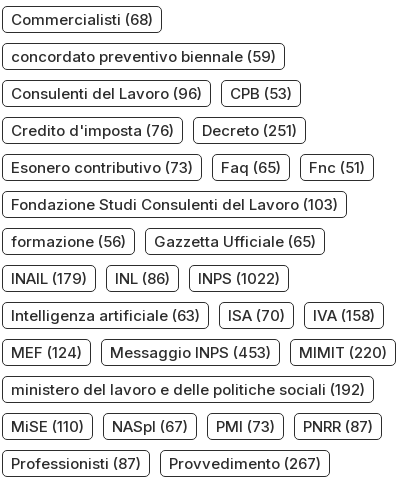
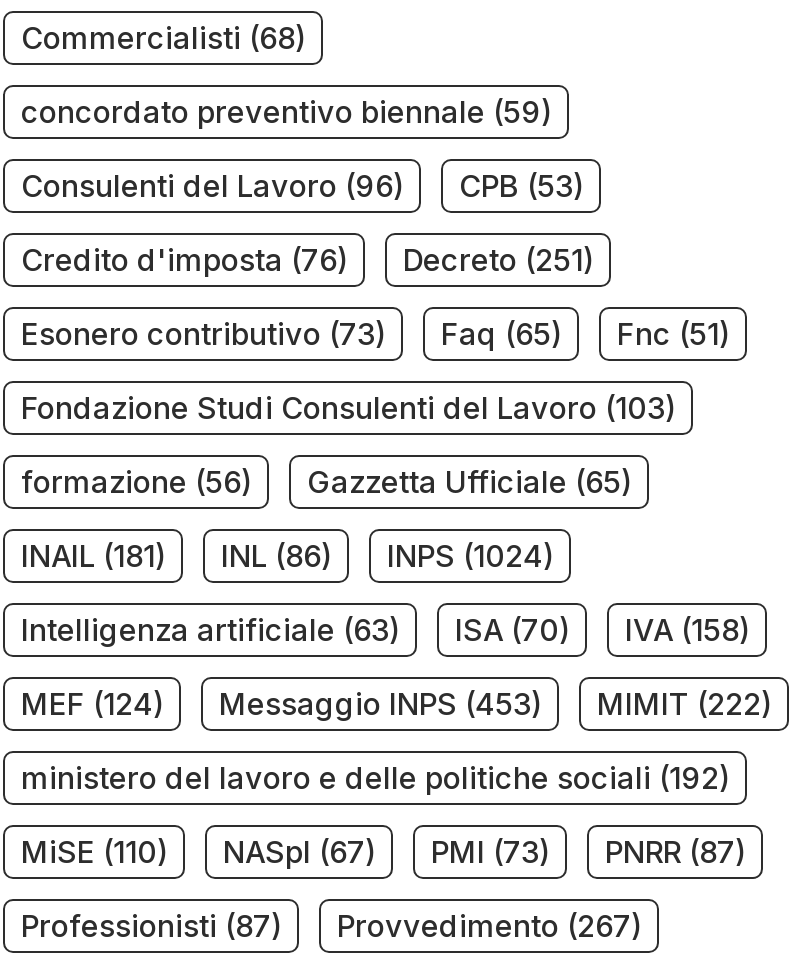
- INAIL (179)
+ INAIL (181)

- INPS (1022)
+ INPS (1024)

- MEF (124) Messaggio INPS (453) MIMIT (220)
+ MEF (124) Messaggio INPS (453) MIMIT (222)
